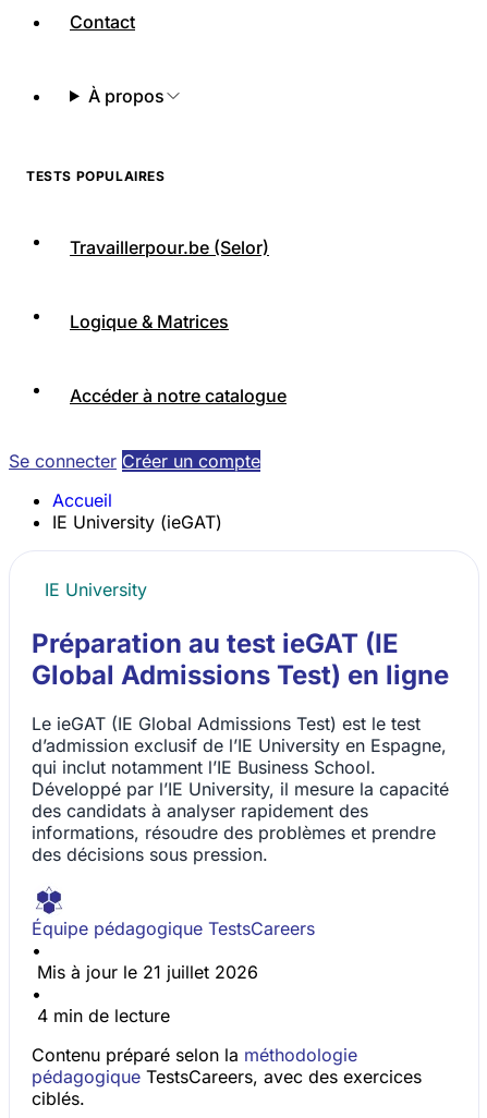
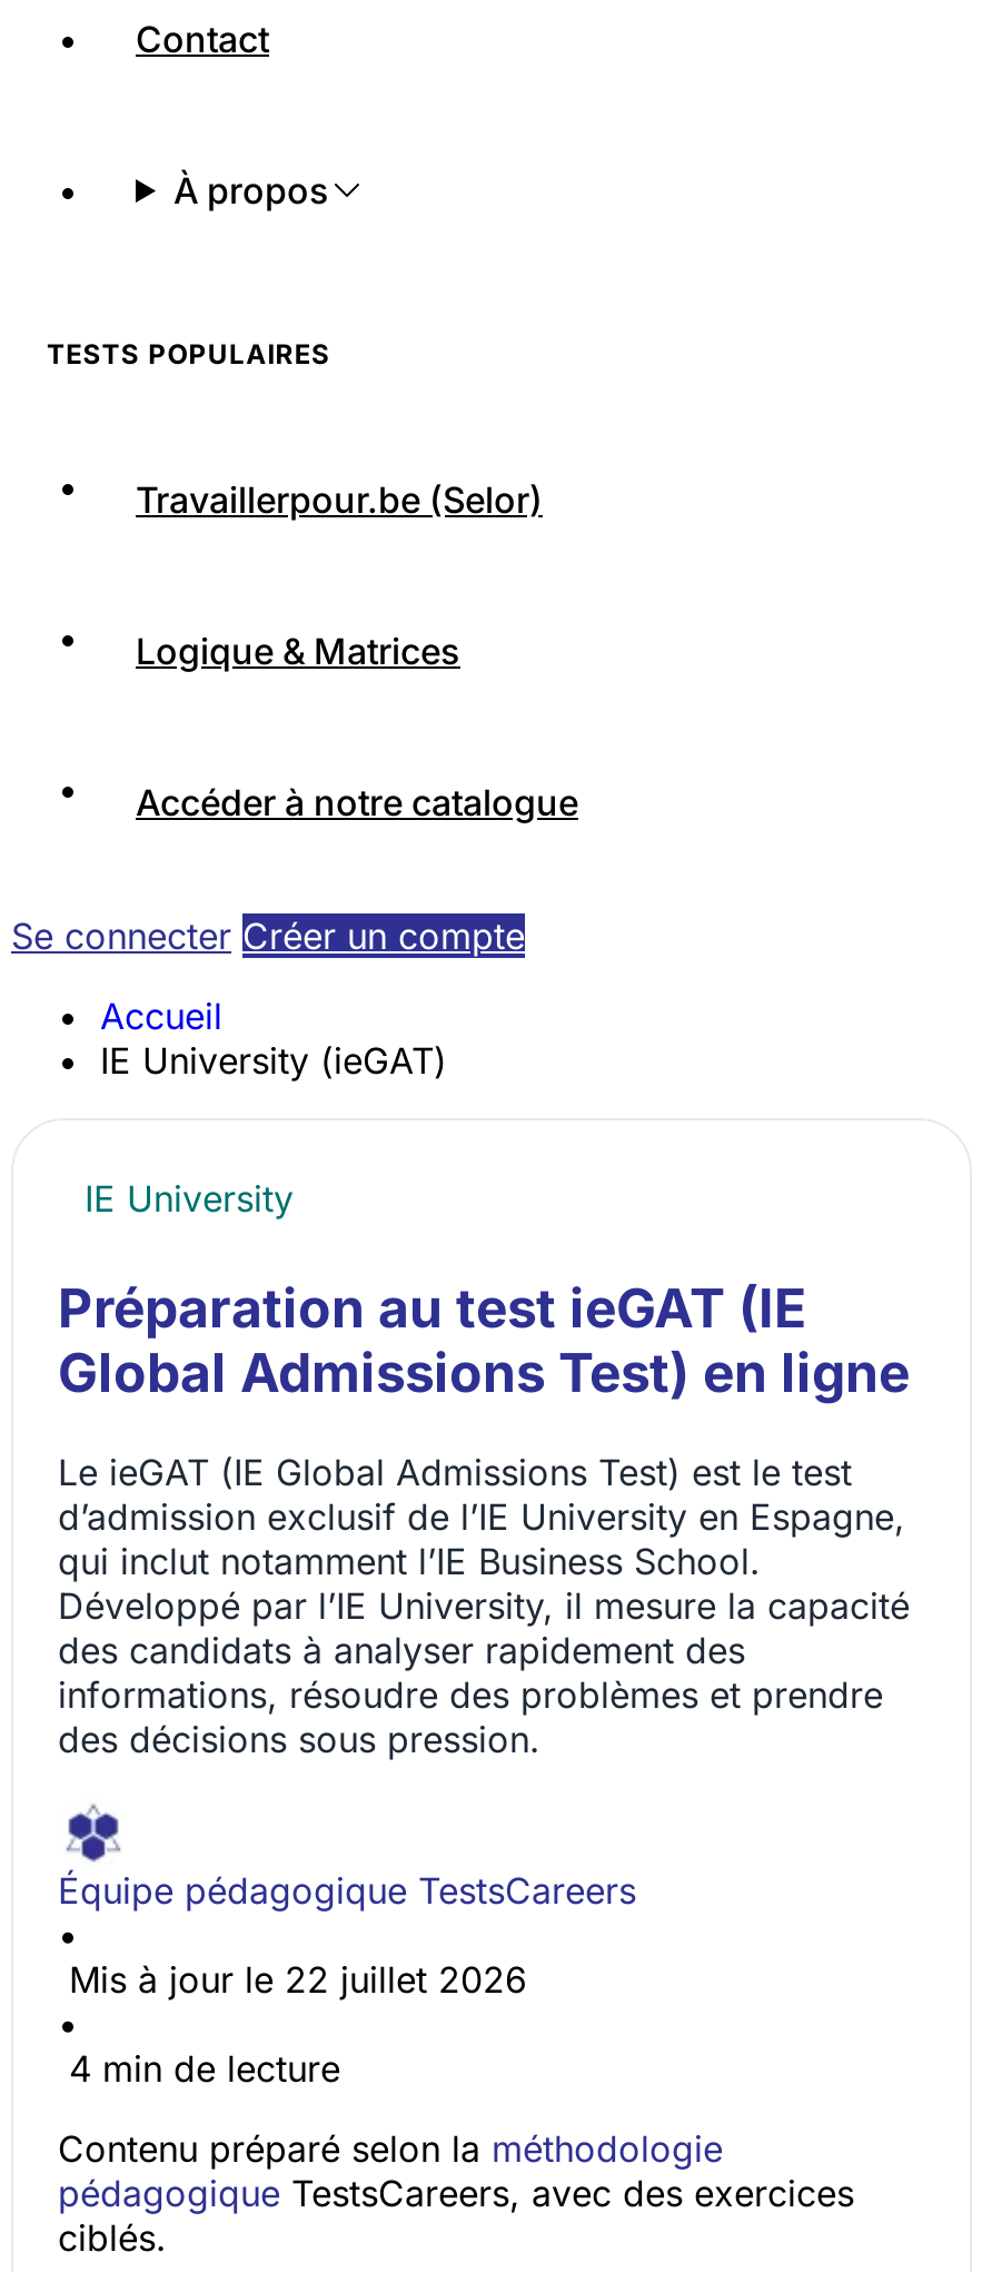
- Mis à jour le 21 juillet 2026
+ Mis à jour le 22 juillet 2026
